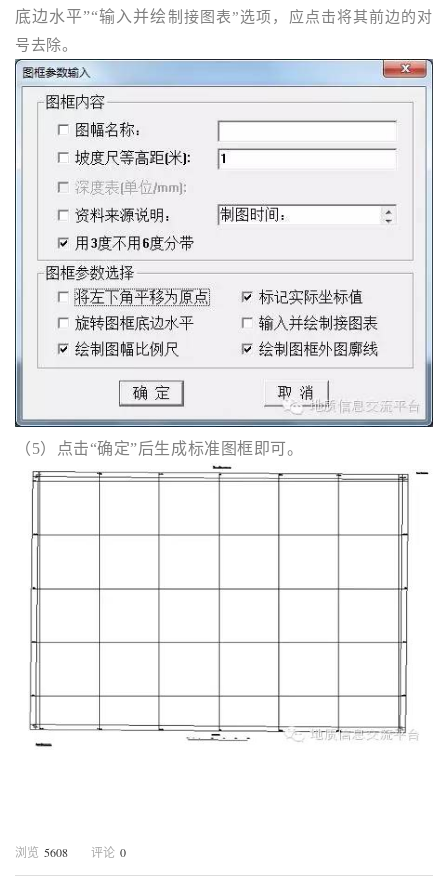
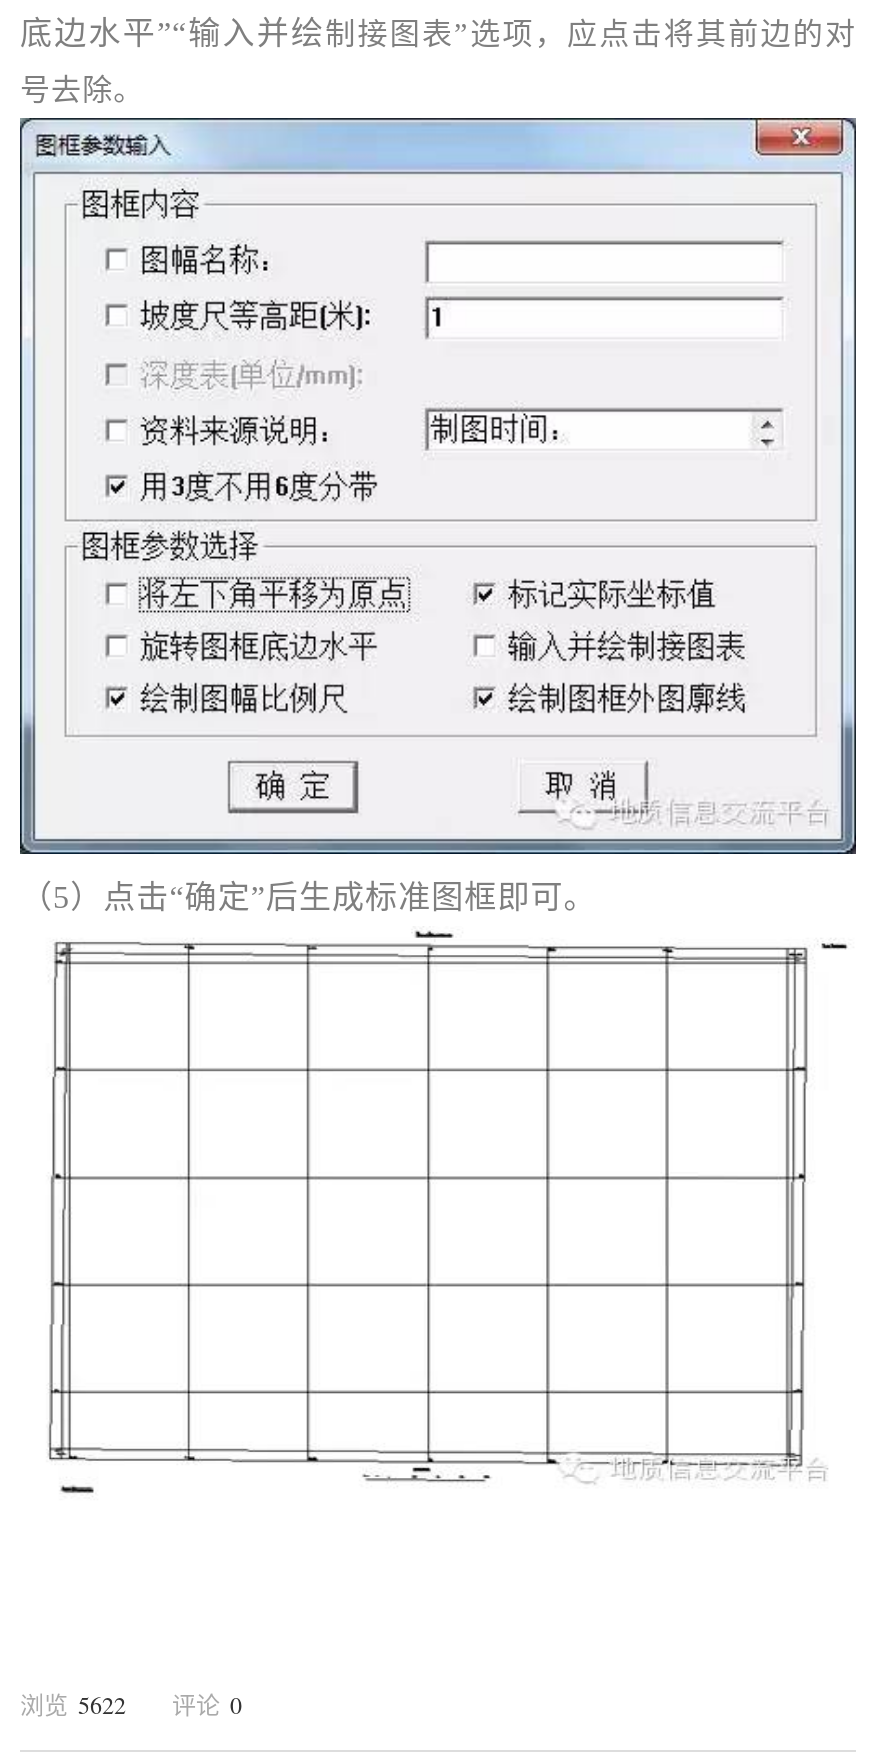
- 浏览 5608 评论 0
+ 浏览 5622 评论 0
